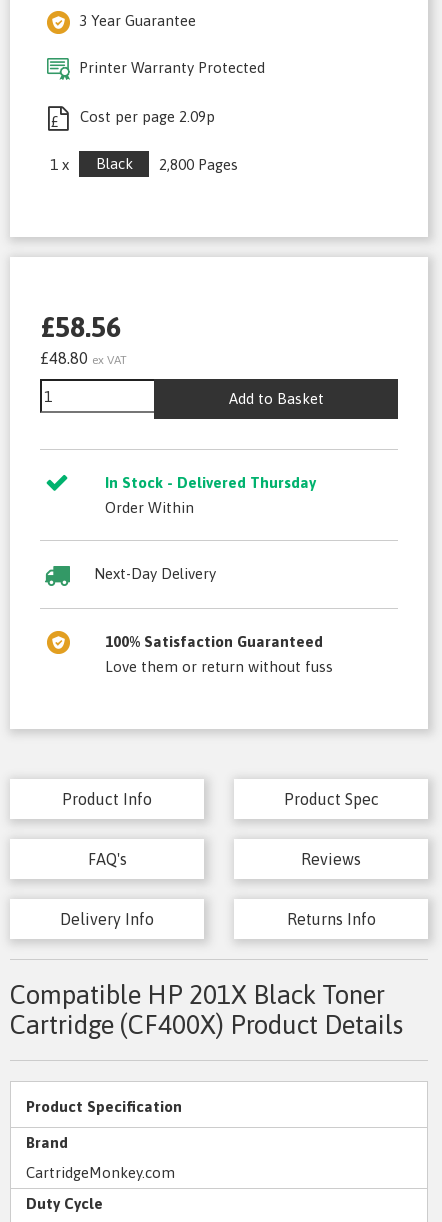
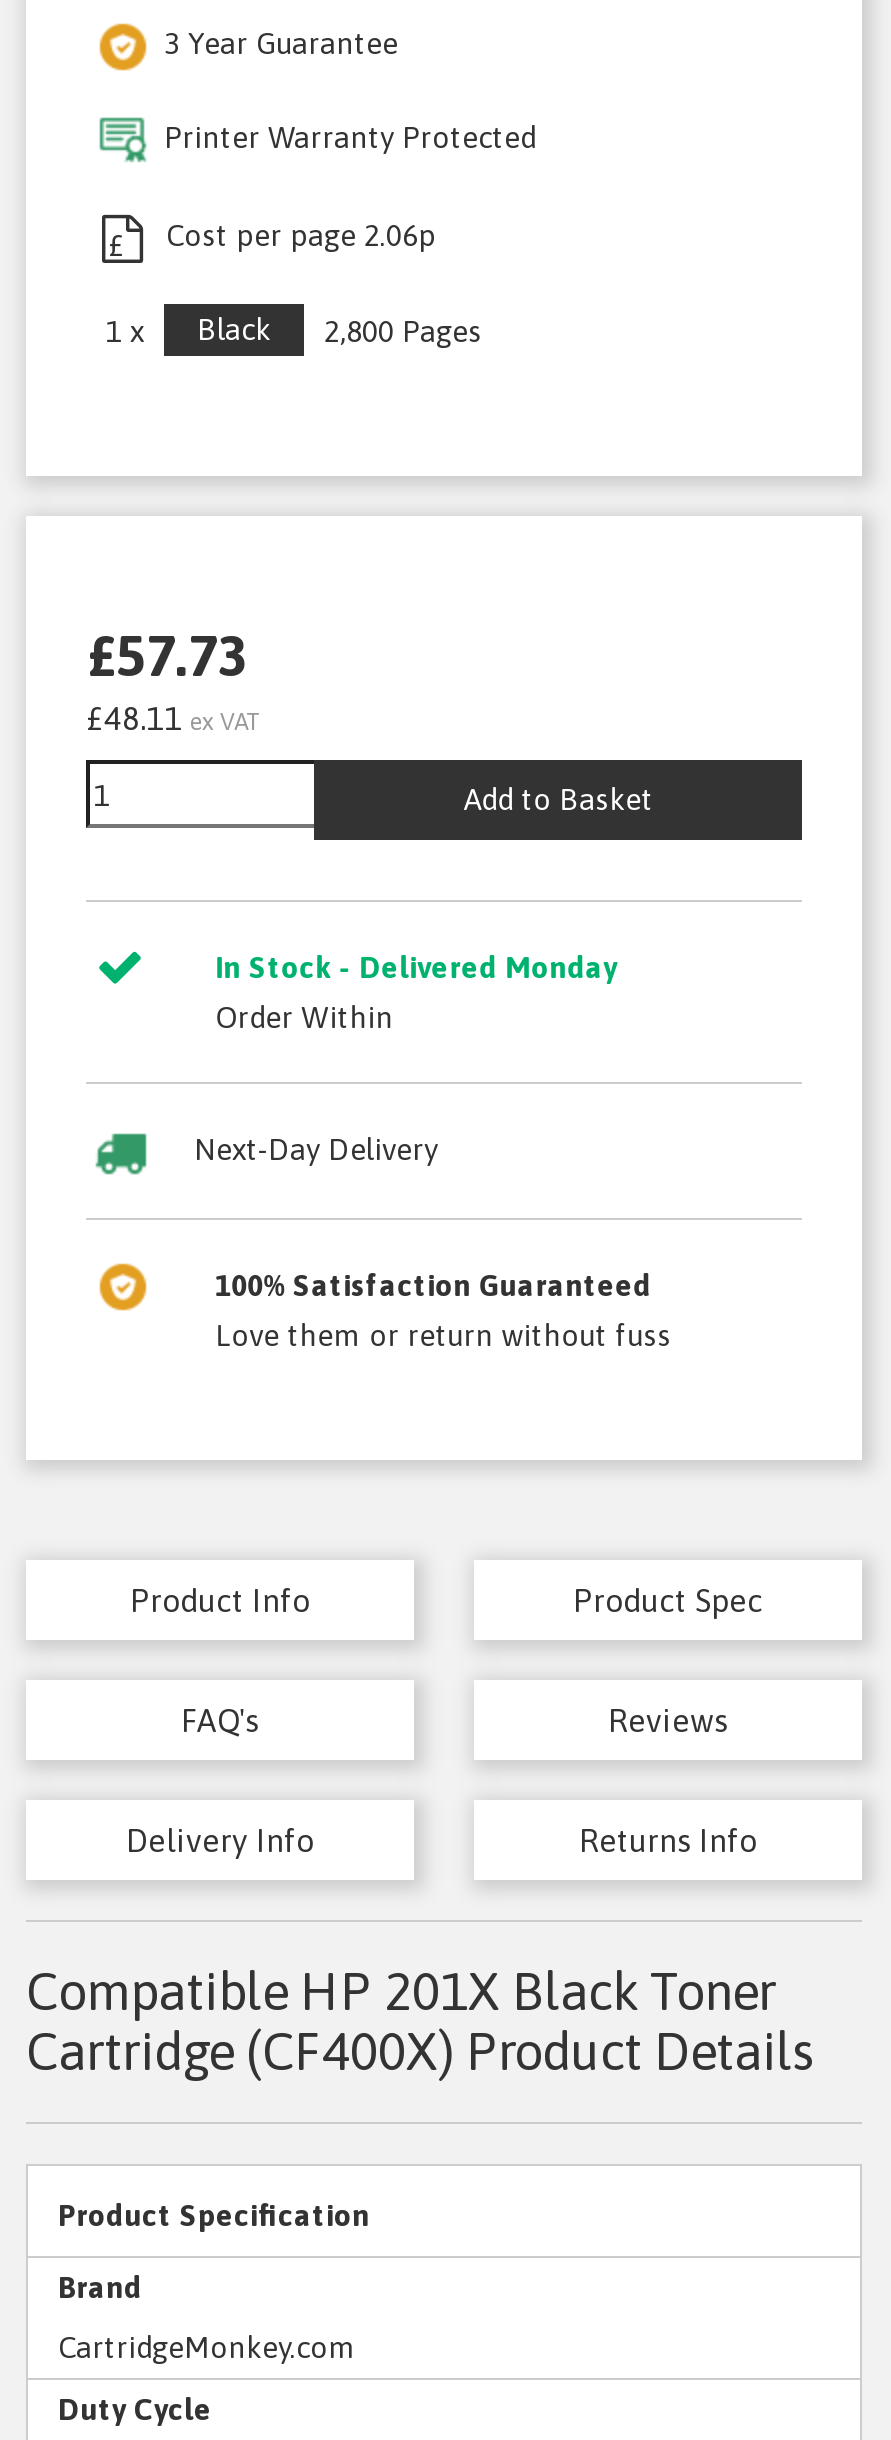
- Cost per page 2.09p
+ Cost per page 2.06p

- £58.56
+ £57.73

- £48.80 ex VAT
+ £48.11 ex VAT

- In Stock - Delivered Thursday
+ In Stock - Delivered Monday
